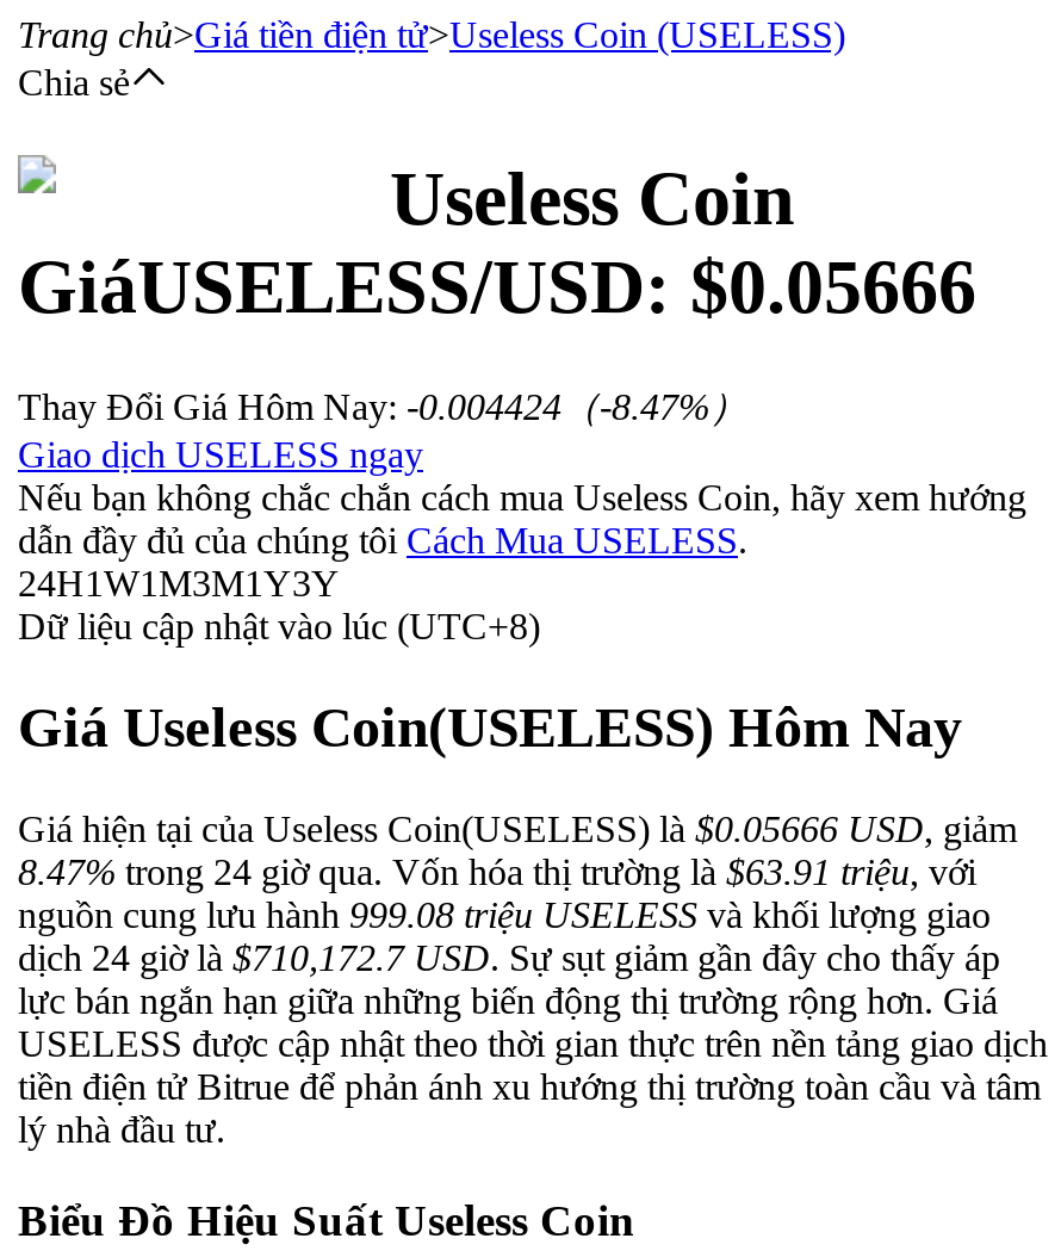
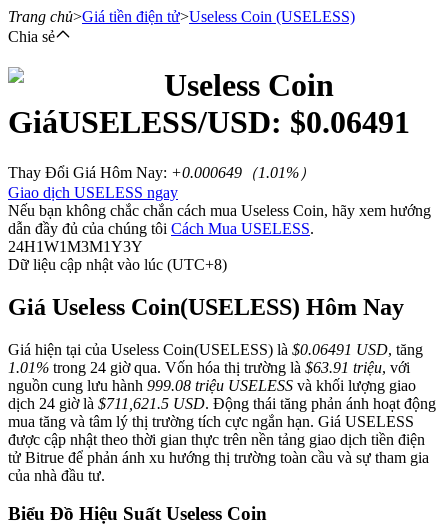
- GiáUSELESS/USD: $0.05666
+ GiáUSELESS/USD: $0.06491

- Thay Đổi Giá Hôm Nay: -0.004424（-8.47%）
+ Thay Đổi Giá Hôm Nay: +0.000649（1.01%）

- Giá hiện tại của Useless Coin(USELESS) là $0.05666 USD, giảm
+ Giá hiện tại của Useless Coin(USELESS) là $0.06491 USD, tăng

- 8.47% trong 24 giờ qua. Vốn hóa thị trường là $63.91 triệu, với
+ 1.01% trong 24 giờ qua. Vốn hóa thị trường là $63.91 triệu, với

- dịch 24 giờ là $710,172.7 USD. Sự sụt giảm gần đây cho thấy áp
- lực bán ngắn hạn giữa những biến động thị trường rộng hơn. Giá
- USELESS được cập nhật theo thời gian thực trên nền tảng giao dịch
- tiền điện tử Bitrue để phản ánh xu hướng thị trường toàn cầu và tâm
- lý nhà đầu tư.
+ dịch 24 giờ là $711,621.5 USD. Động thái tăng phản ánh hoạt động
+ mua tăng và tâm lý thị trường tích cực ngắn hạn. Giá USELESS
+ được cập nhật theo thời gian thực trên nền tảng giao dịch tiền điện
+ tử Bitrue để phản ánh xu hướng thị trường toàn cầu và sự tham gia
+ của nhà đầu tư.
